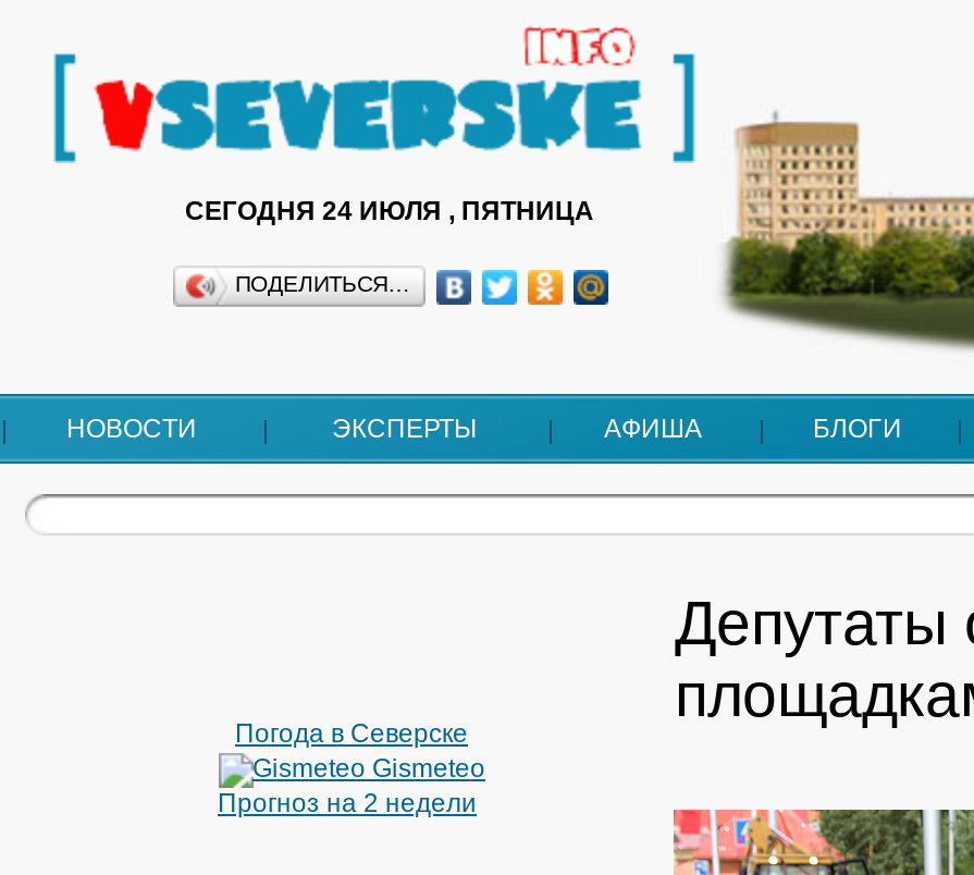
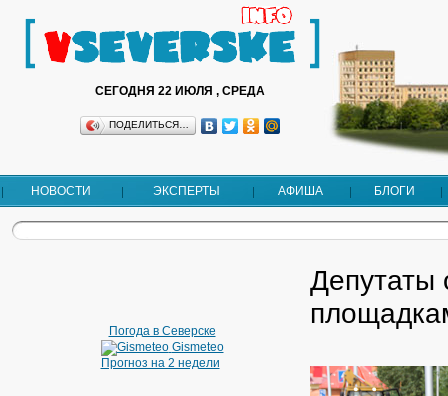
- СЕГОДНЯ 24 ИЮЛЯ , ПЯТНИЦА
+ СЕГОДНЯ 22 ИЮЛЯ , СРЕДА
